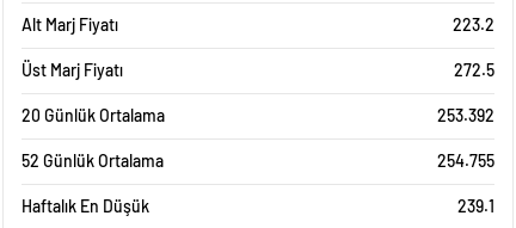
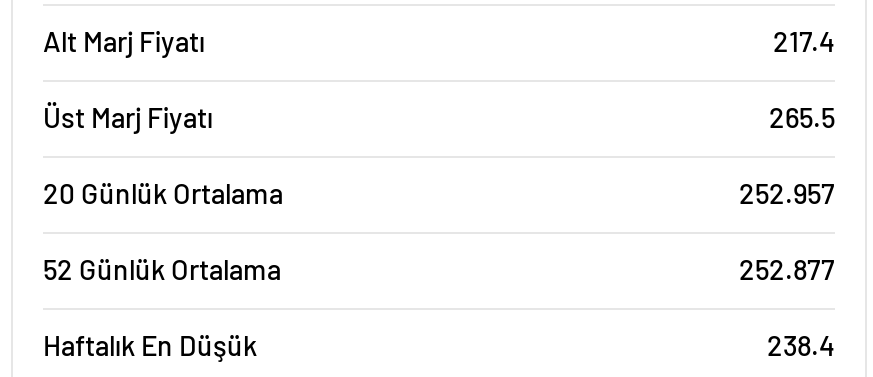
- 223.2
+ 217.4

- 272.5
+ 265.5

- 253.392
+ 252.957

- 254.755
+ 252.877

- 239.1
+ 238.4
